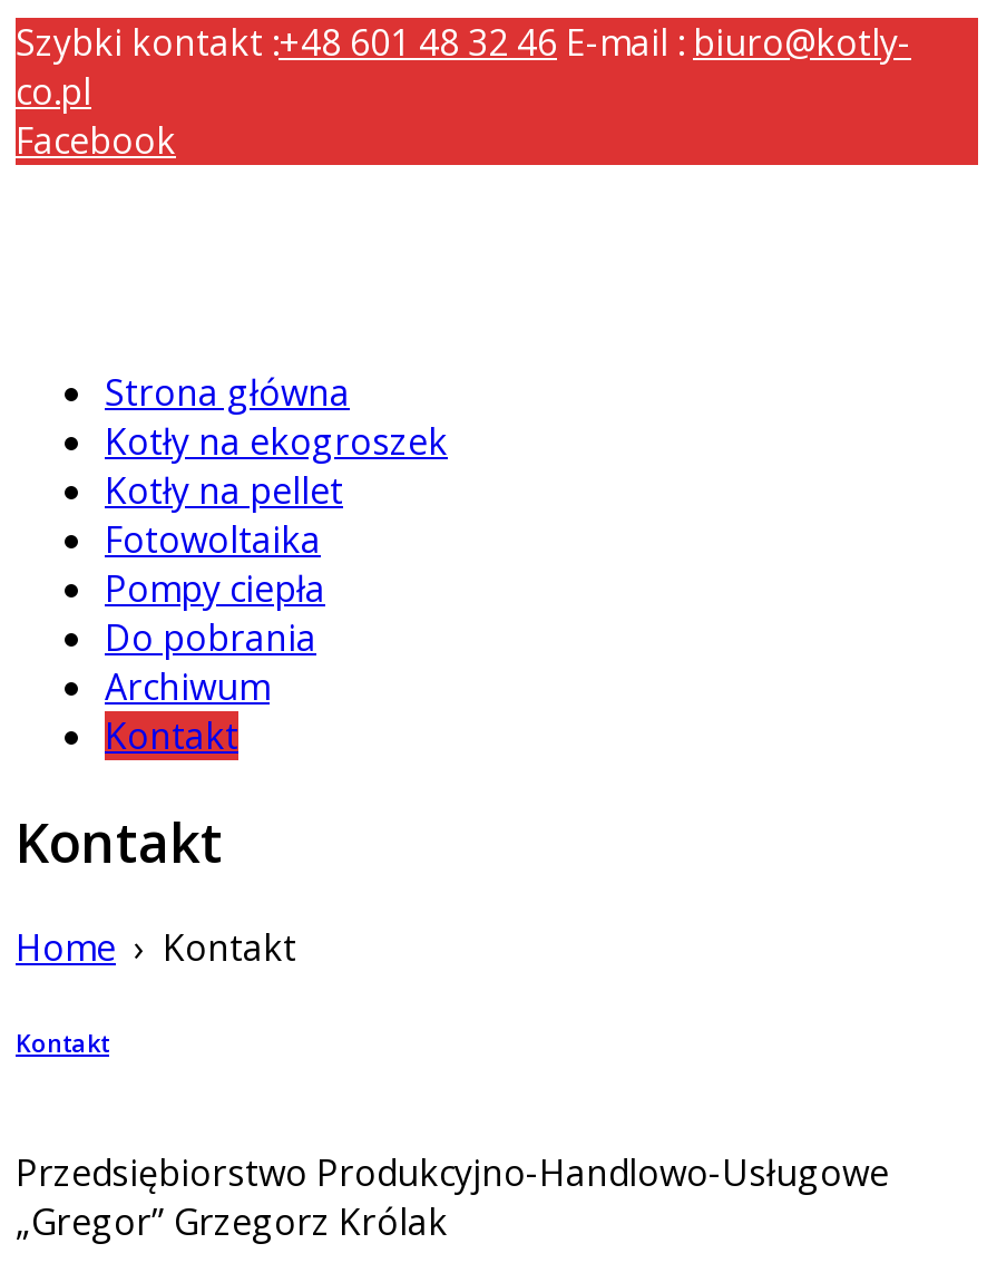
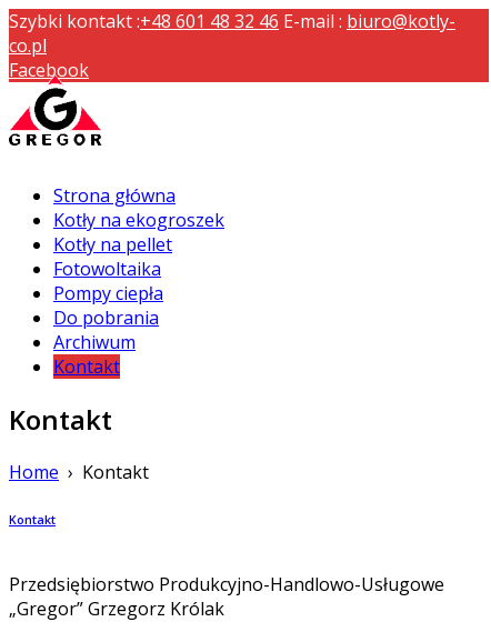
+ [image]
